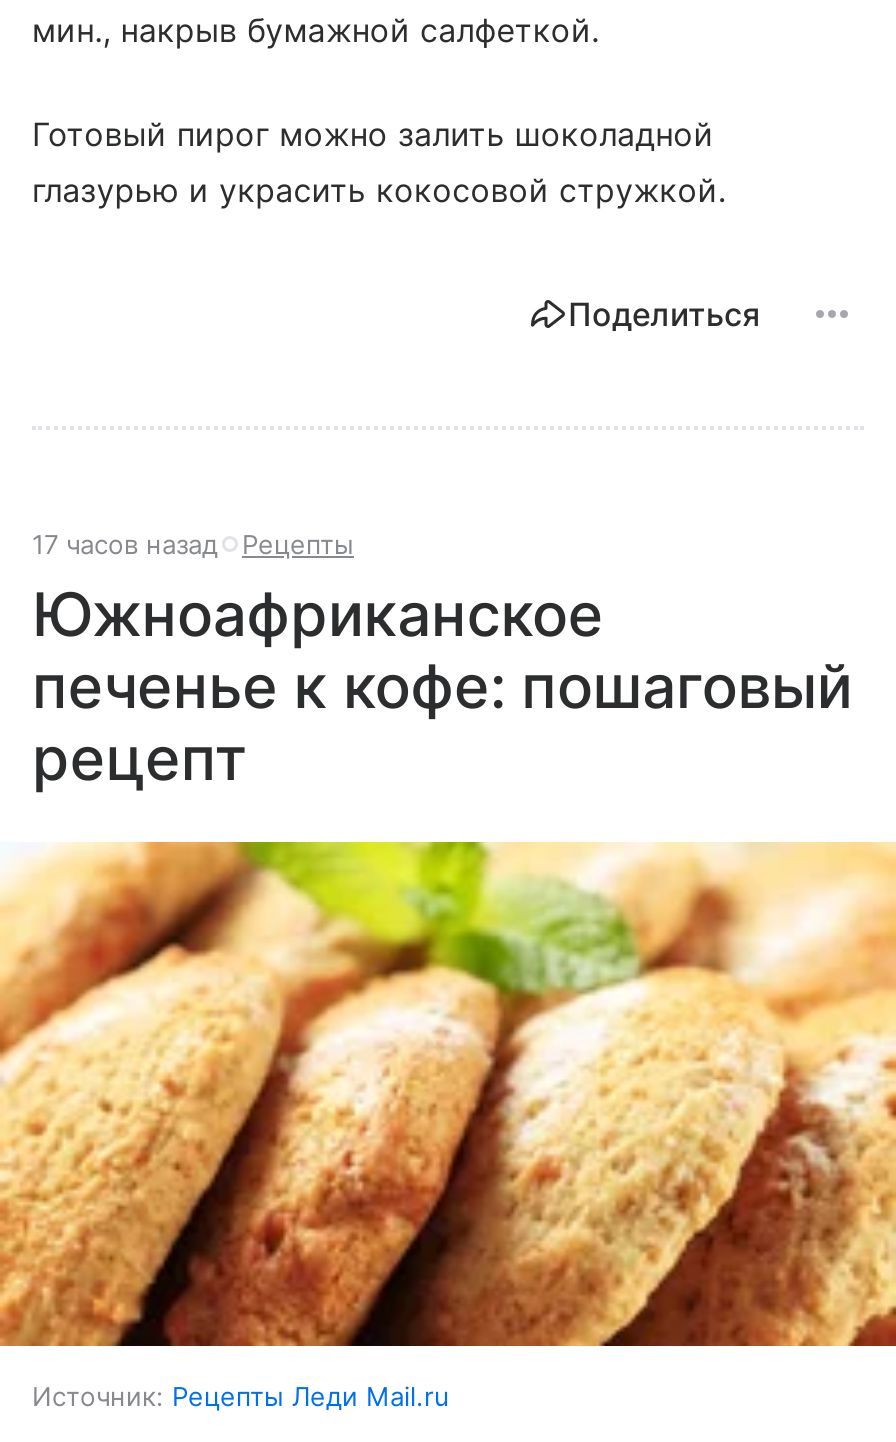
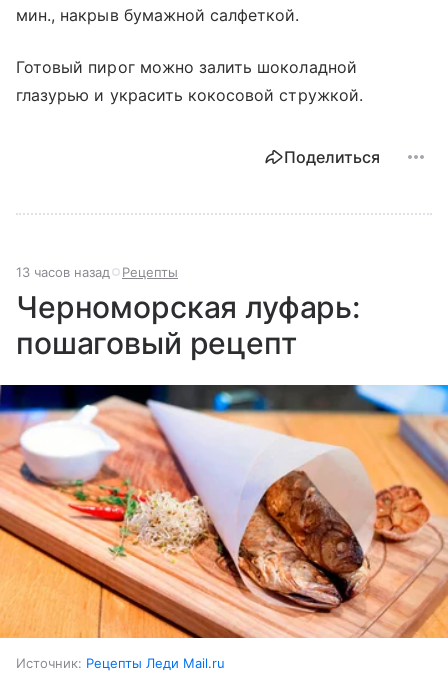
- 17 часов назад Рецепты
+ 13 часов назад Рецепты

- Южноафриканское
- печенье к кофе: пошаговый
- рецепт
+ Черноморская луфарь:
+ пошаговый рецепт

- [image]
+ [image]
